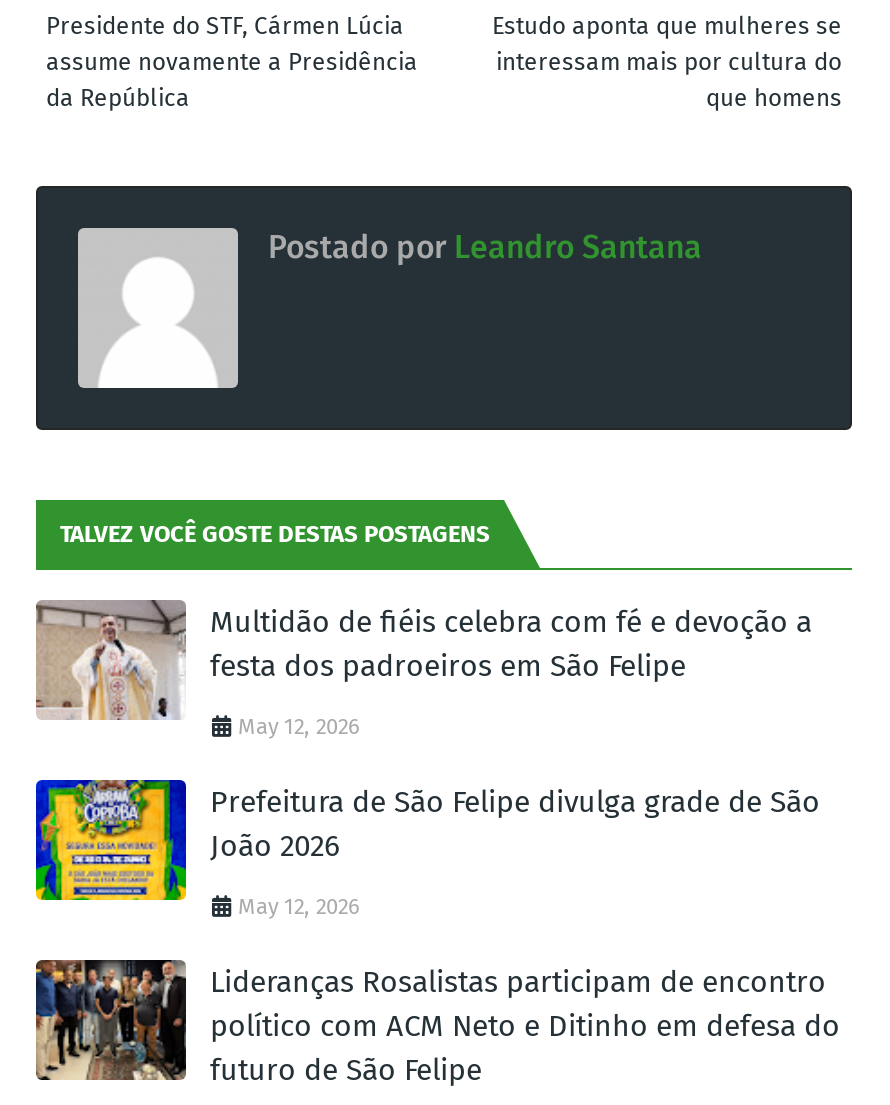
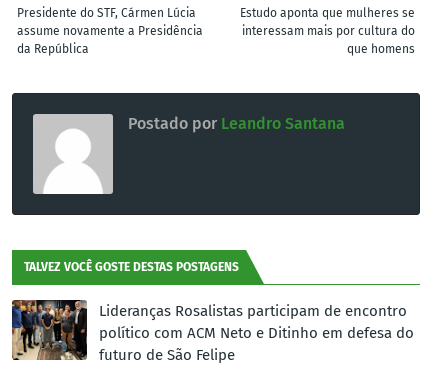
- [image]
- Multidão de fiéis celebra com fé e devoção a
- festa dos padroeiros em São Felipe
- May 12, 2026
- Prefeitura de São Felipe divulga grade de São
- João 2026
- May 12, 2026

- [image]
